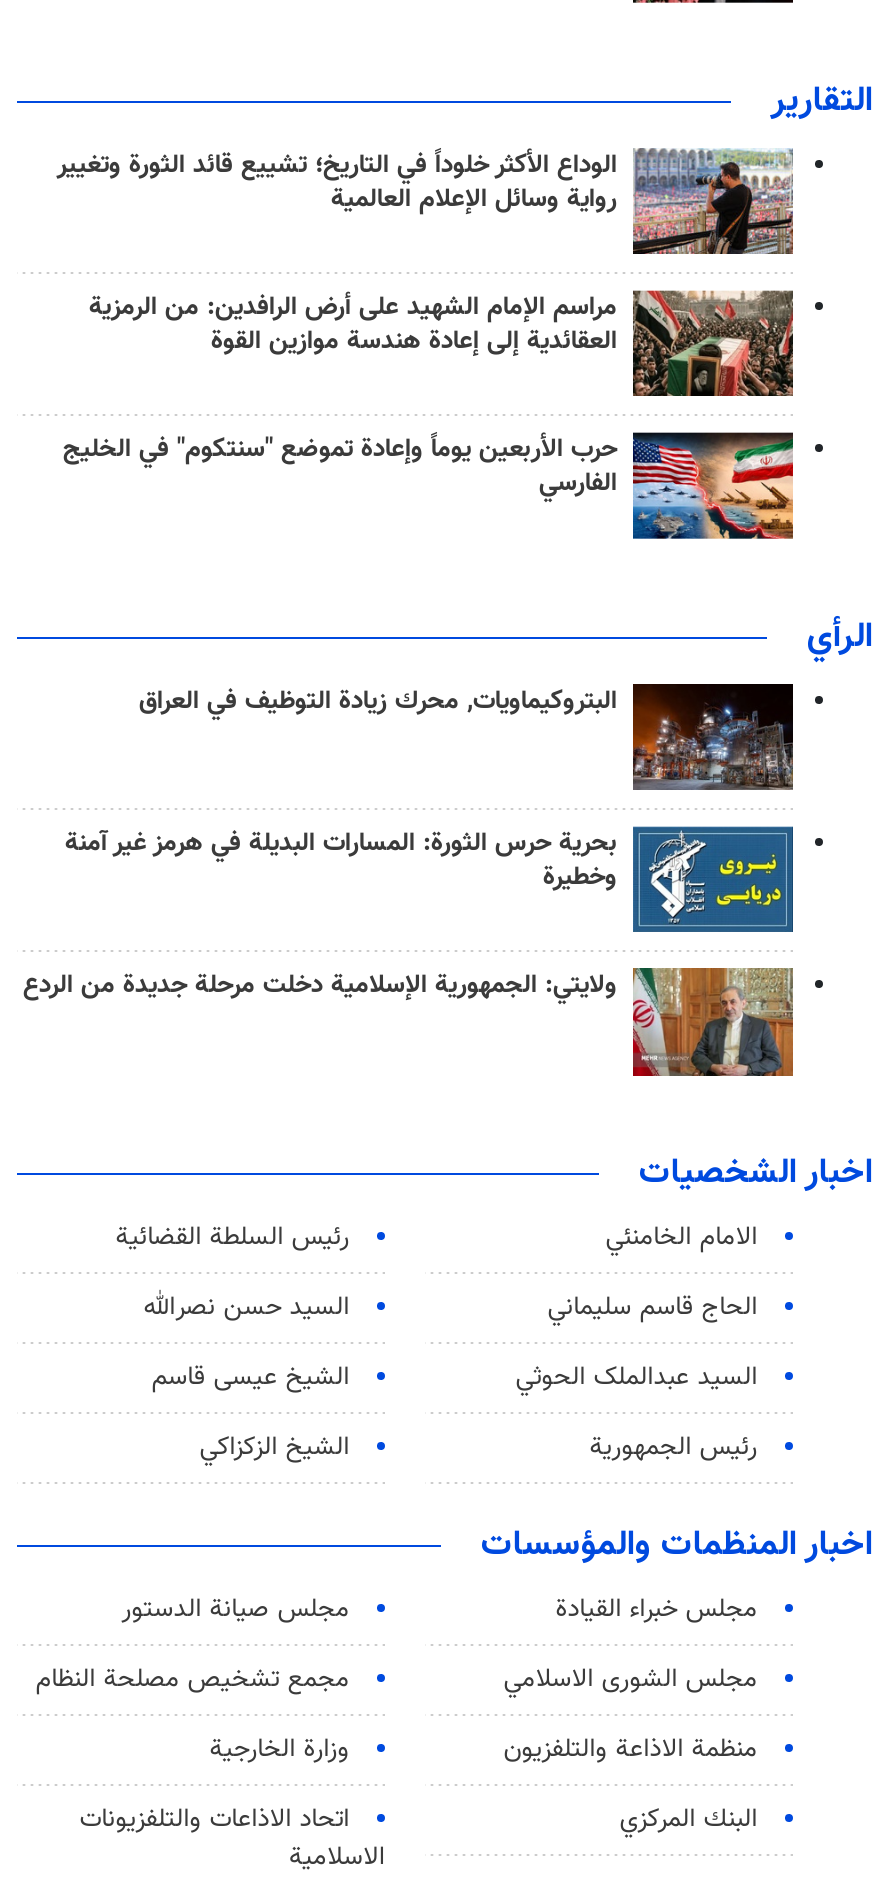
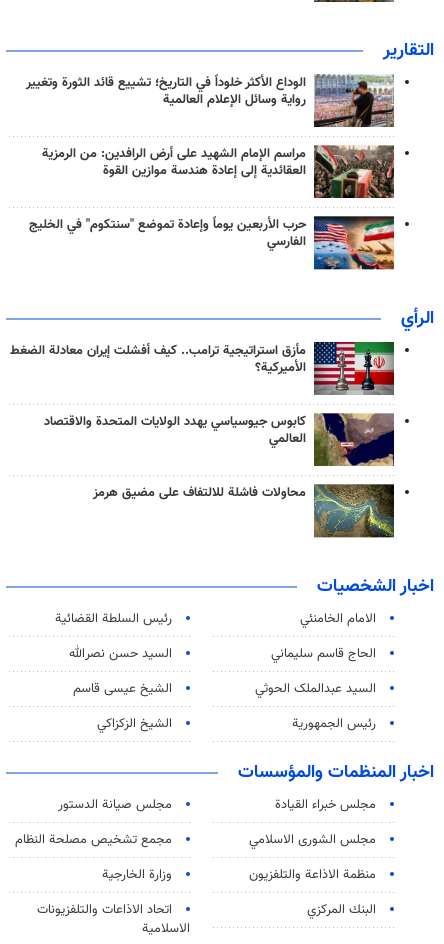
- [image]
- البتروكيماويات, محرك زيادة التوظيف في العراق
+ [image]
+ مأزق استراتيجية ترامب.. كيف أفشلت إيران معادلة الضغط
+ الأميركية؟

- [image]
- بحرية حرس الثورة: المسارات البديلة في هرمز غير آمنة
- وخطيرة
+ [image]
+ كابوس جيوسياسي يهدد الولايات المتحدة والاقتصاد
+ العالمي

- [image]
- ولايتي: الجمهورية الإسلامية دخلت مرحلة جديدة من الردع
+ [image]
+ محاولات فاشلة للالتفاف على مضيق هرمز
